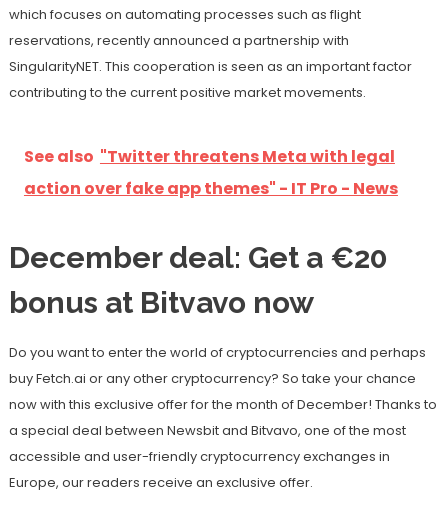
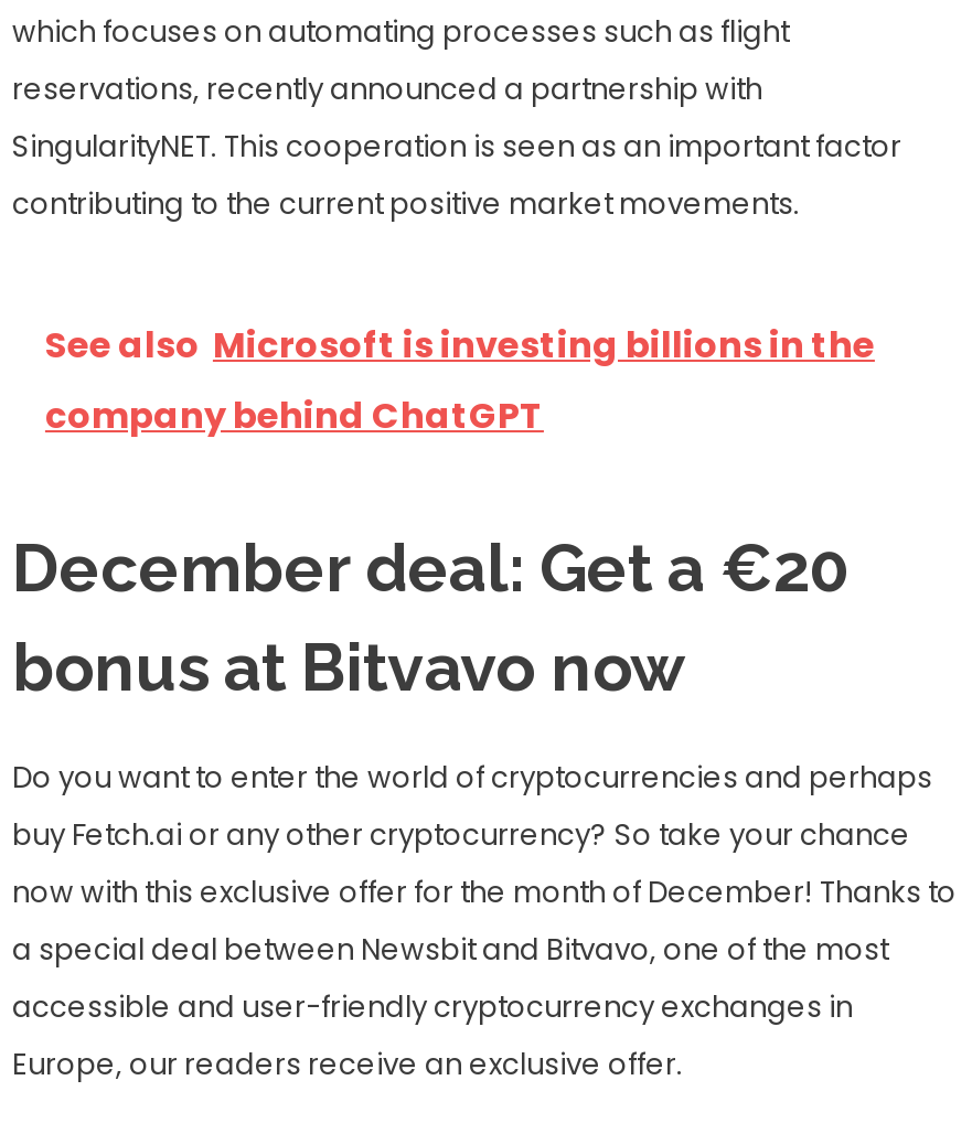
- See also "Twitter threatens Meta with legal
- action over fake app themes" - IT Pro - News
+ See also Microsoft is investing billions in the
+ company behind ChatGPT
